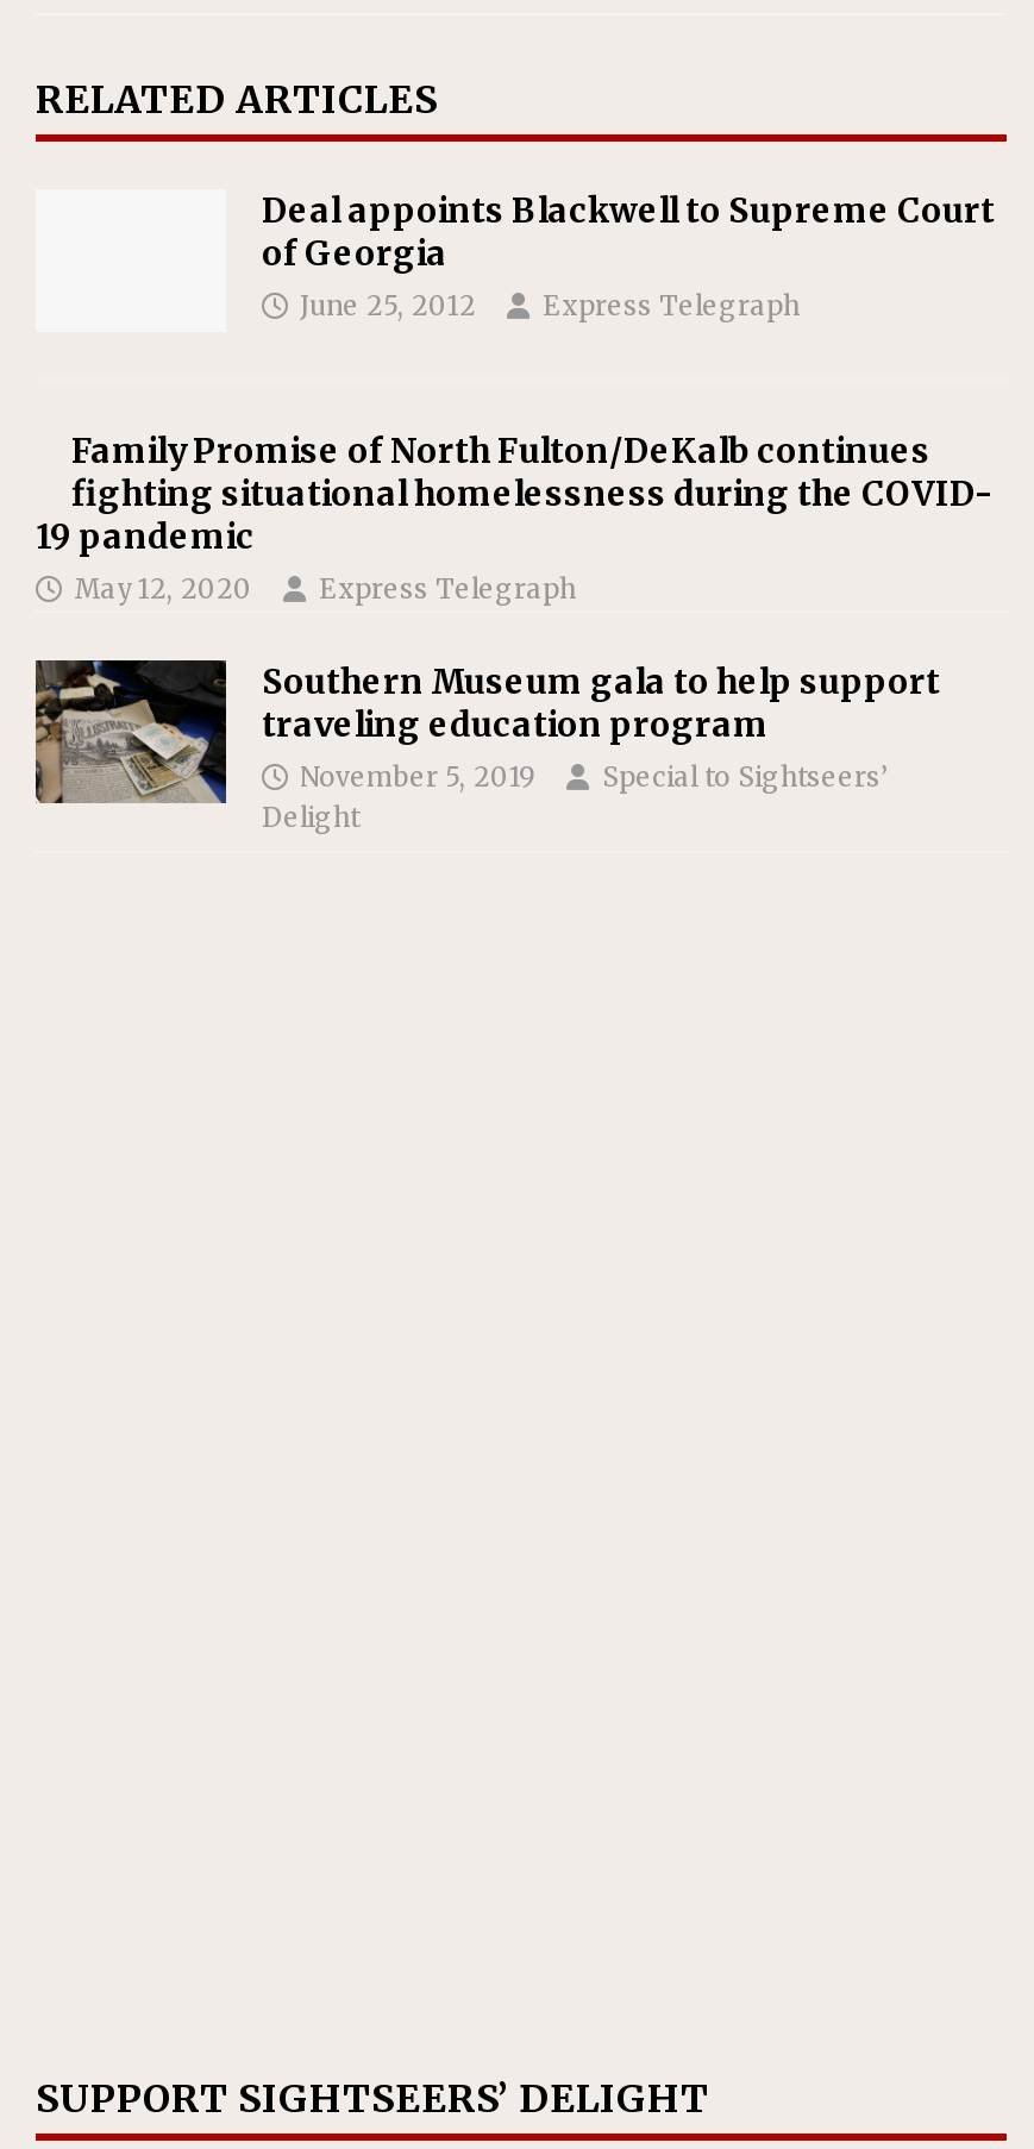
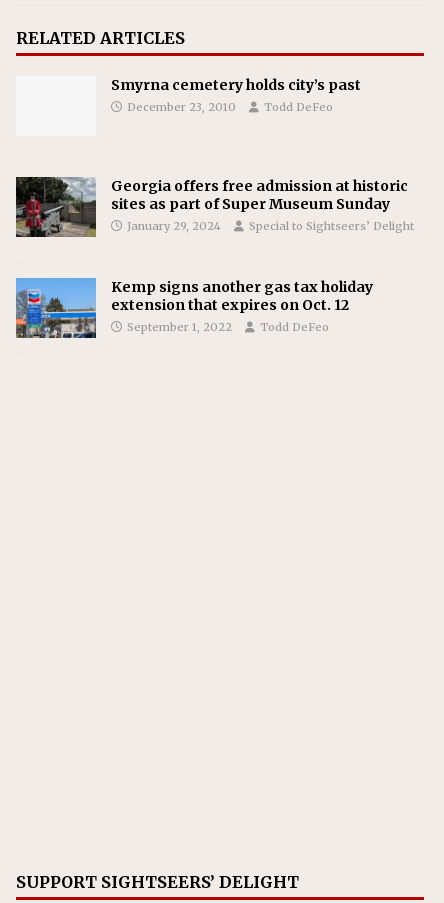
- Deal appoints Blackwell to Supreme Court
- of Georgia
- June 25, 2012
- Express Telegraph
+ Smyrna cemetery holds city’s past
+ December 23, 2010
+ Todd DeFeo

- Family Promise of North Fulton/DeKalb continues
- fighting situational homelessness during the COVID-
- 19 pandemic
- May 12, 2020
- Express Telegraph
+ Georgia offers free admission at historic
+ sites as part of Super Museum Sunday
+ January 29, 2024
+ Special to Sightseers’ Delight

- [image]
- Southern Museum gala to help support
- traveling education program
- November 5, 2019
- Special to Sightseers’
- Delight
+ [image]
+ Kemp signs another gas tax holiday
+ extension that expires on Oct. 12
+ September 1, 2022
+ Todd DeFeo
